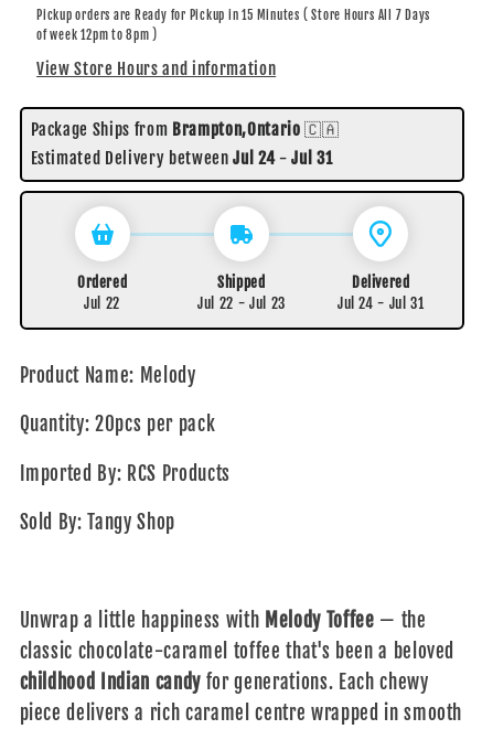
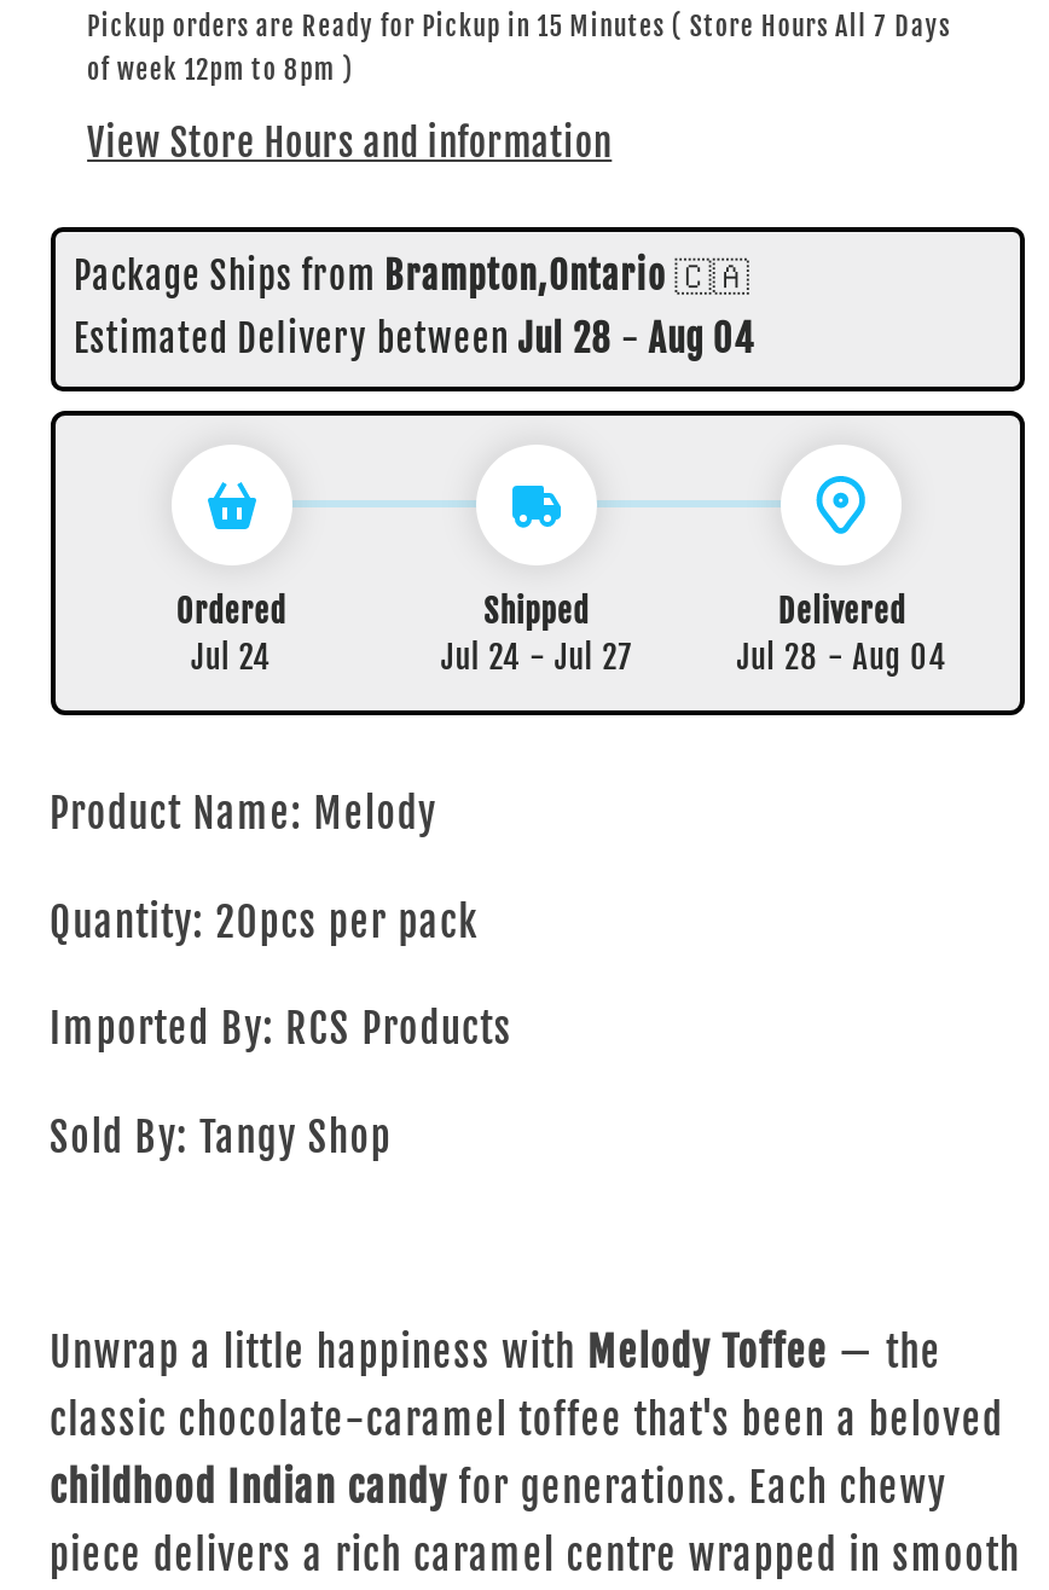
- Estimated Delivery between Jul 24 - Jul 31
+ Estimated Delivery between Jul 28 - Aug 04

- Jul 22
+ Jul 24

- Jul 22 - Jul 23
+ Jul 24 - Jul 27

- Jul 24 - Jul 31
+ Jul 28 - Aug 04
